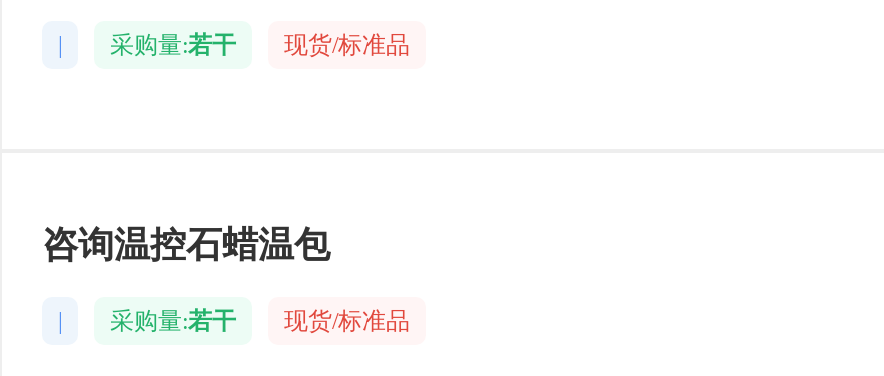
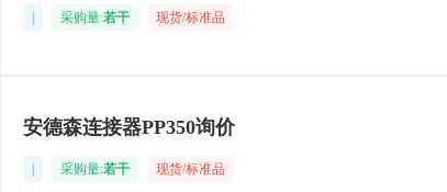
- 咨询温控石蜡温包
+ 安德森连接器PP350询价
